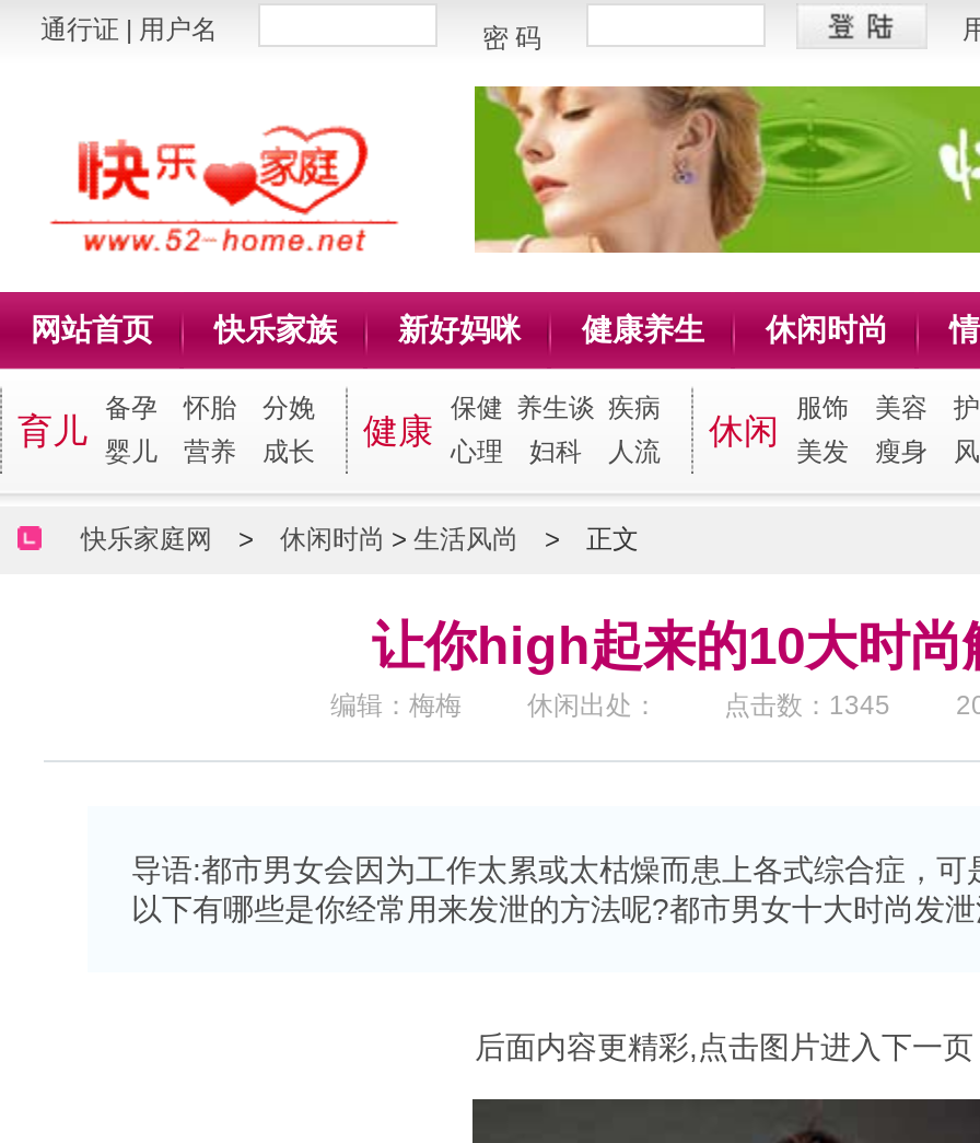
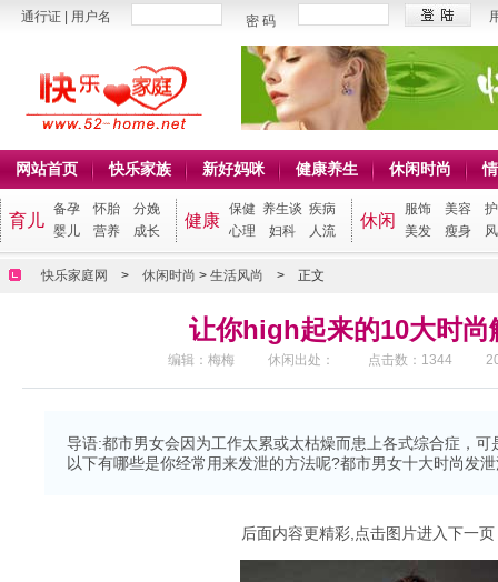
- 点击数：1345
+ 点击数：1344
